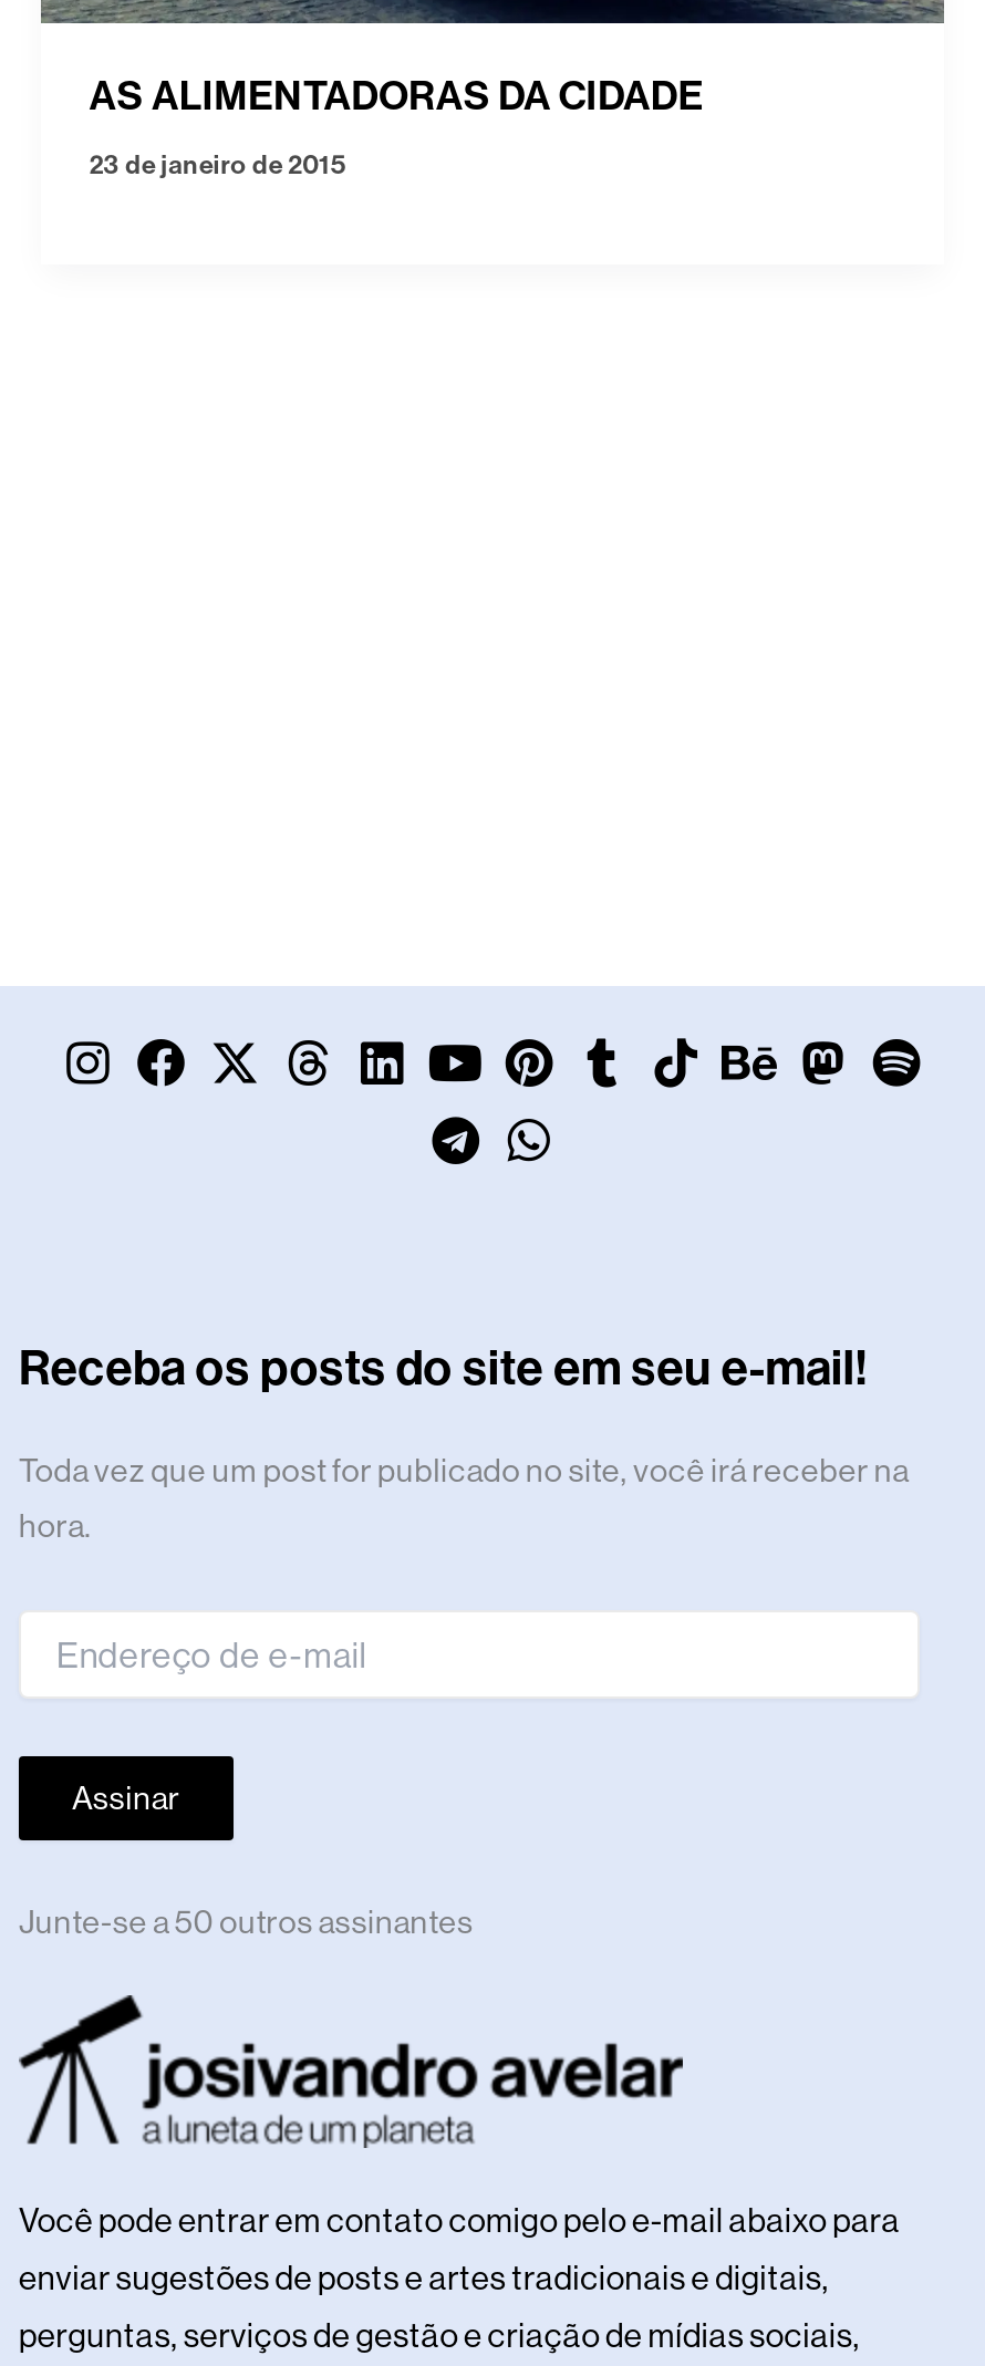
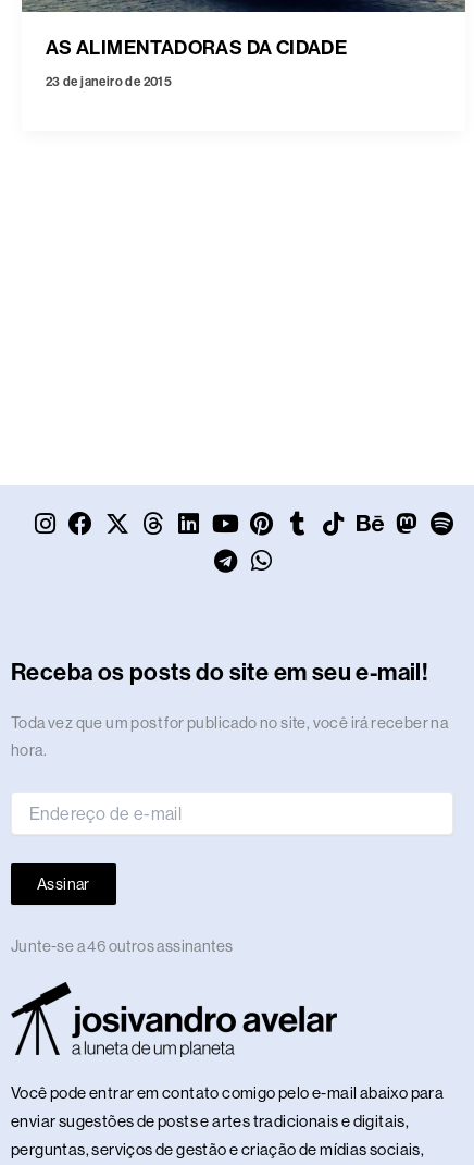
- Junte-se a 50 outros assinantes
+ Junte-se a 46 outros assinantes
